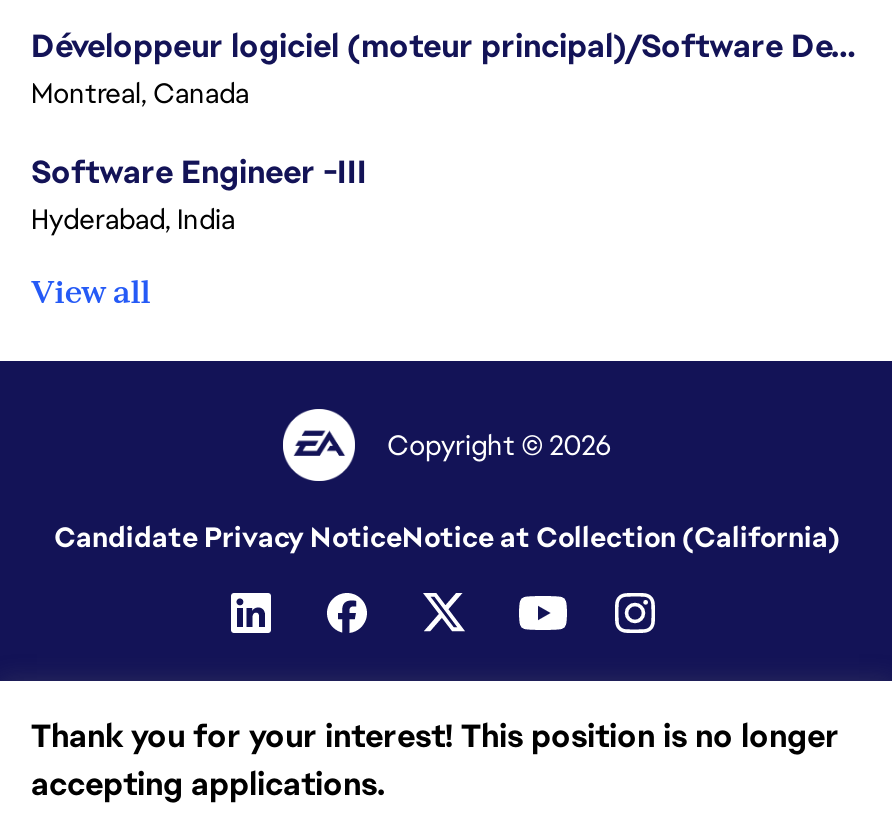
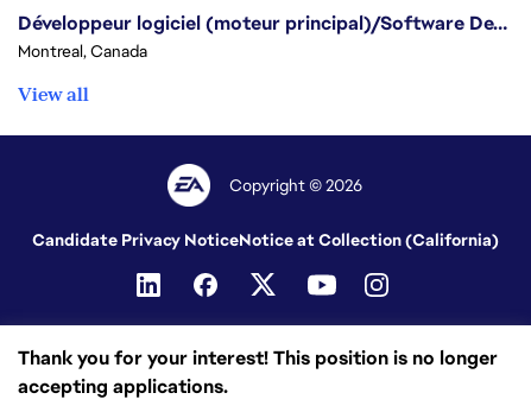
- Software Engineer -III
- Hyderabad, India
